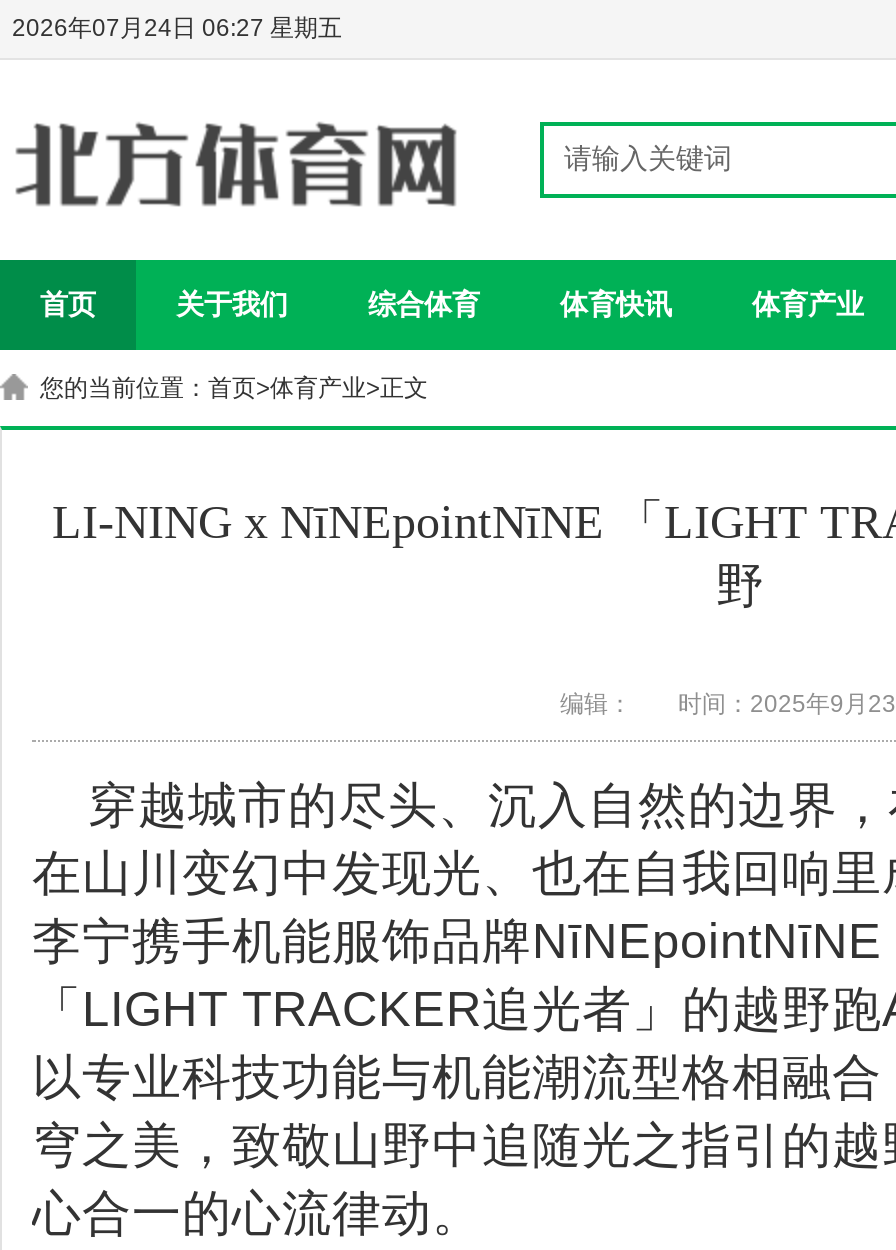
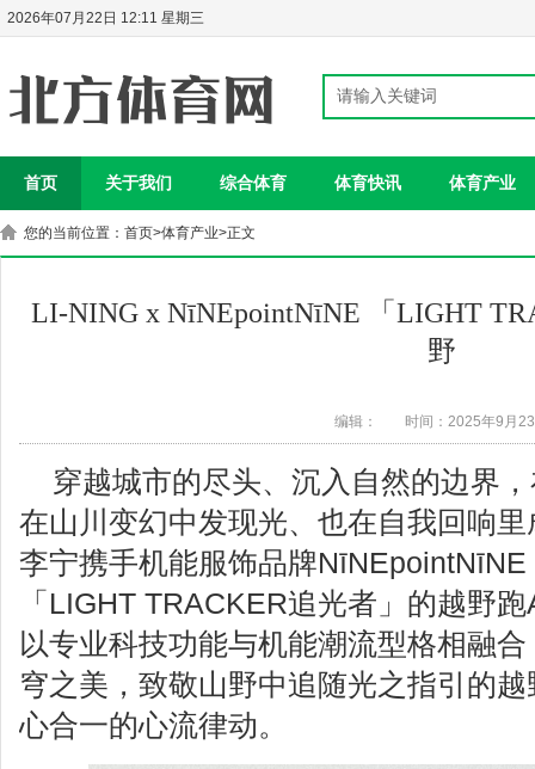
- 2026年07月24日 06:27 星期五
+ 2026年07月22日 12:11 星期三
